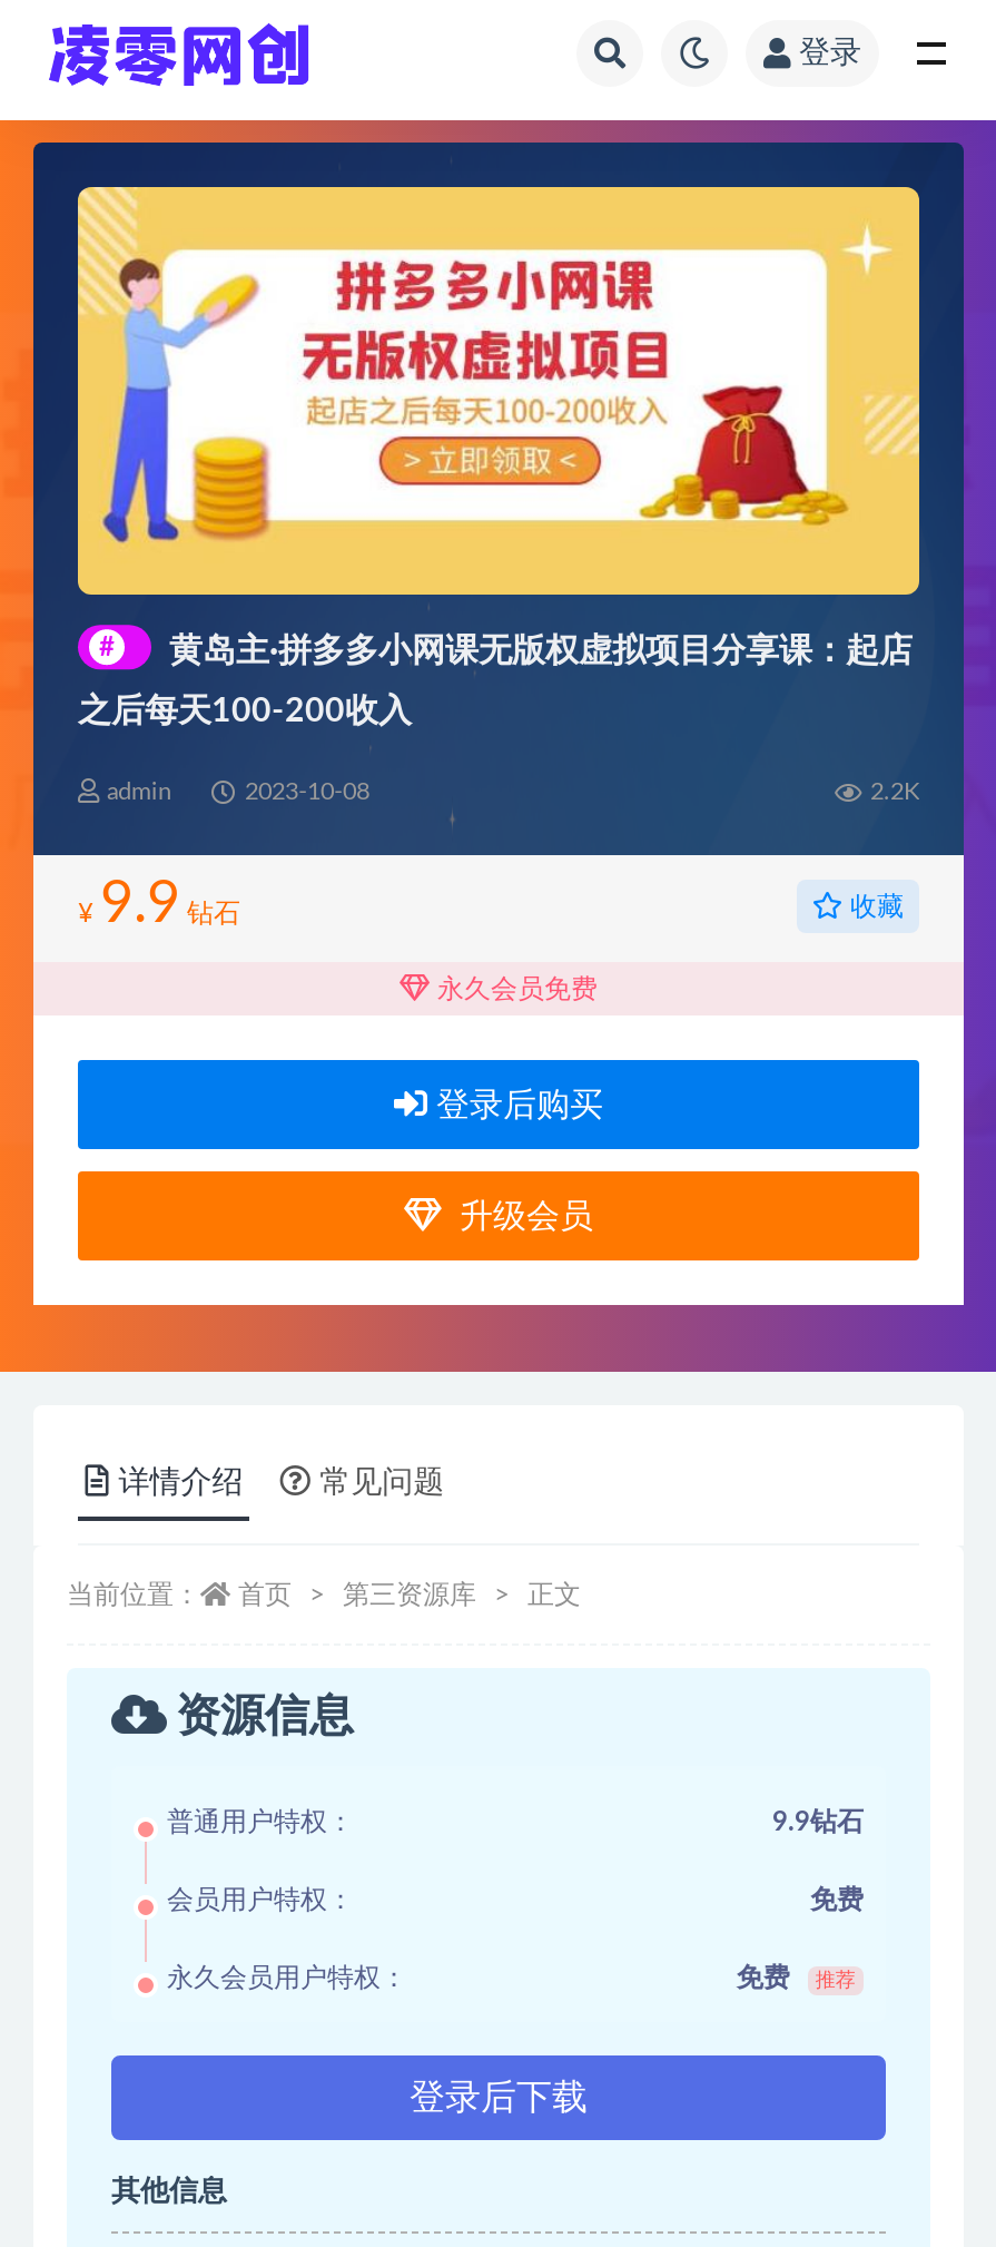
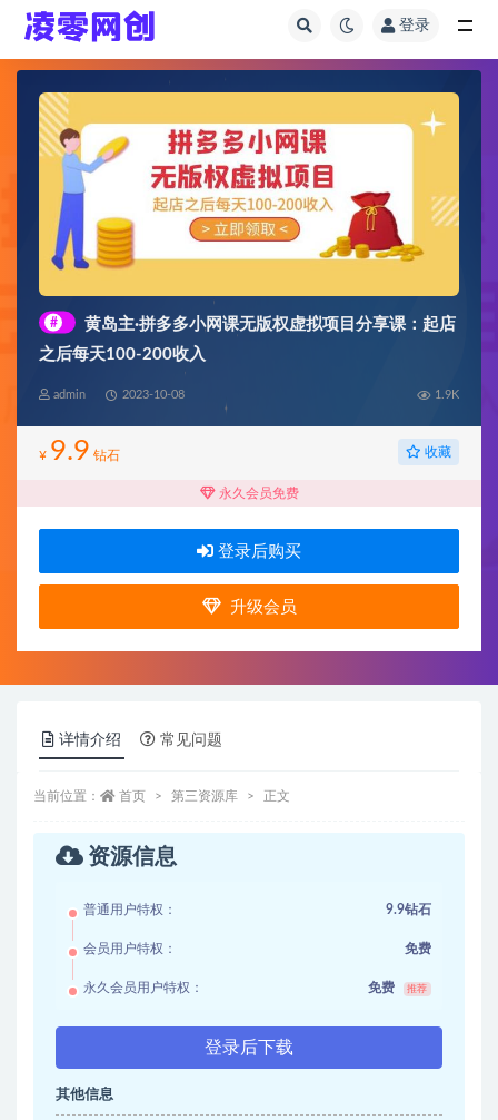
- 2.2K
+ 1.9K
